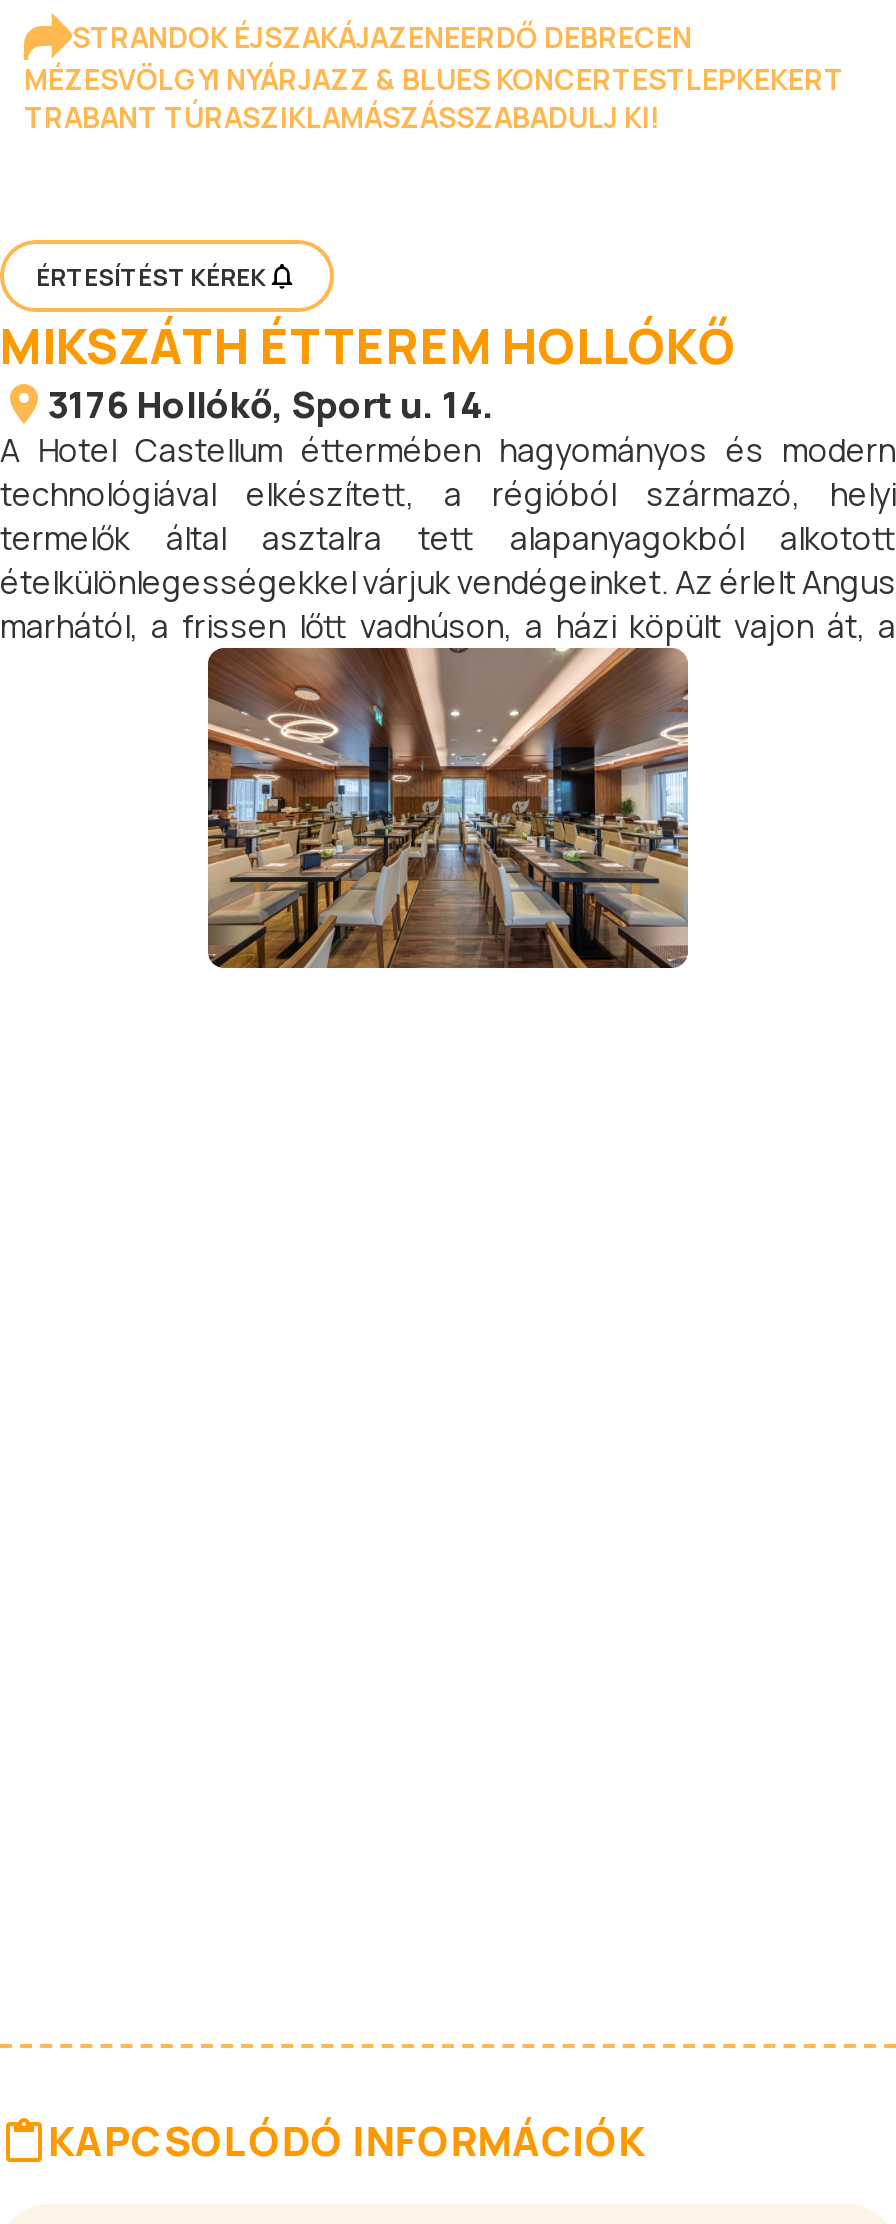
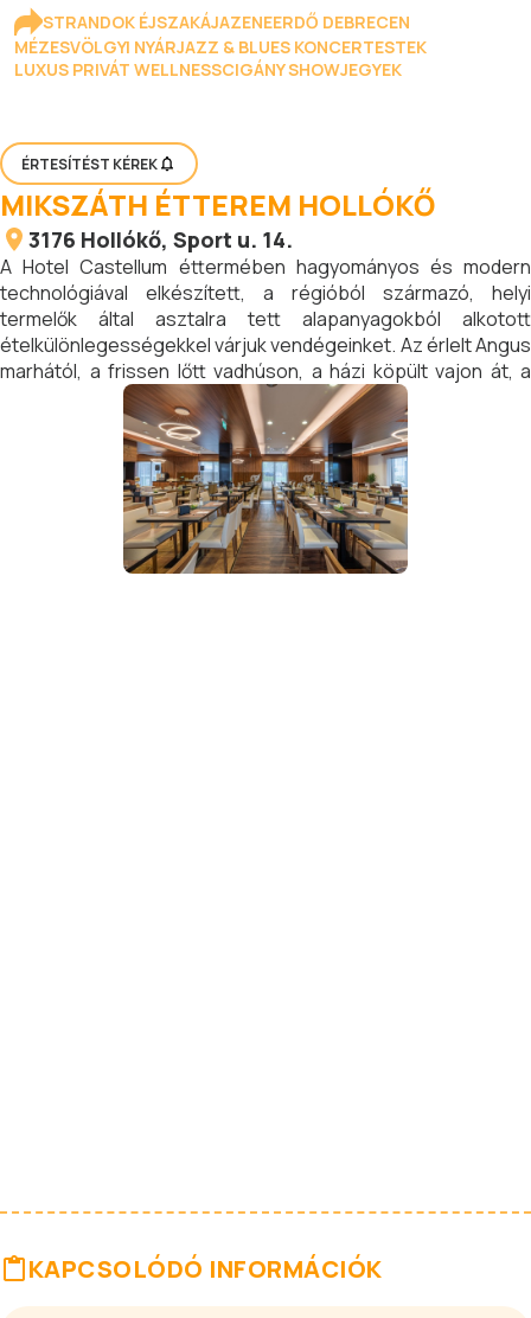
- MÉZESVÖLGYI NYÁRJAZZ & BLUES KONCERTESTLEPKEKERT
- TRABANT TÚRASZIKLAMÁSZÁSSZABADULJ KI!
+ MÉZESVÖLGYI NYÁRJAZZ & BLUES KONCERTESTEK
+ LUXUS PRIVÁT WELLNESSCIGÁNY SHOWJEGYEK
